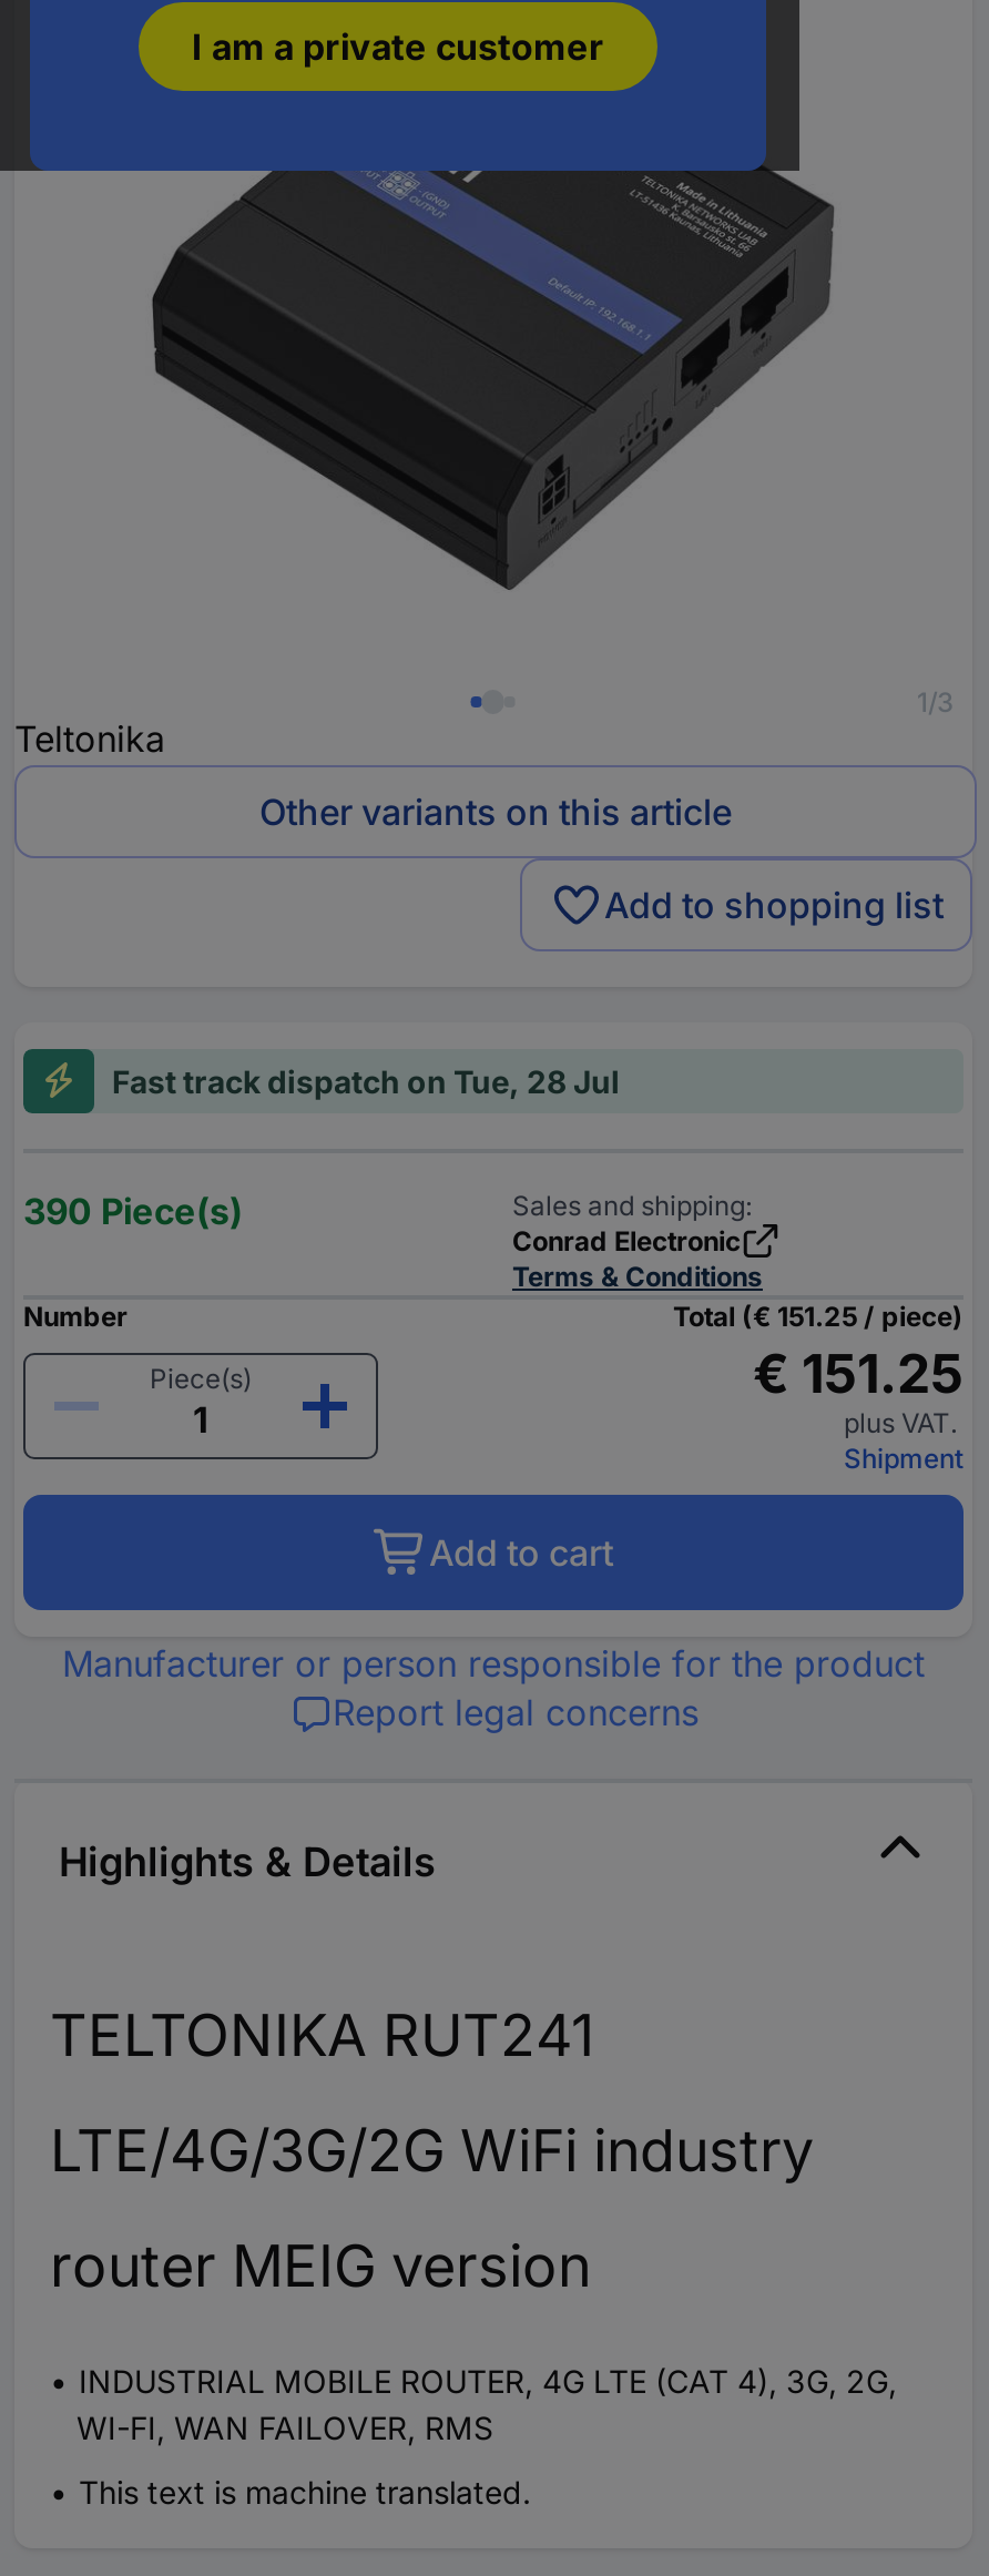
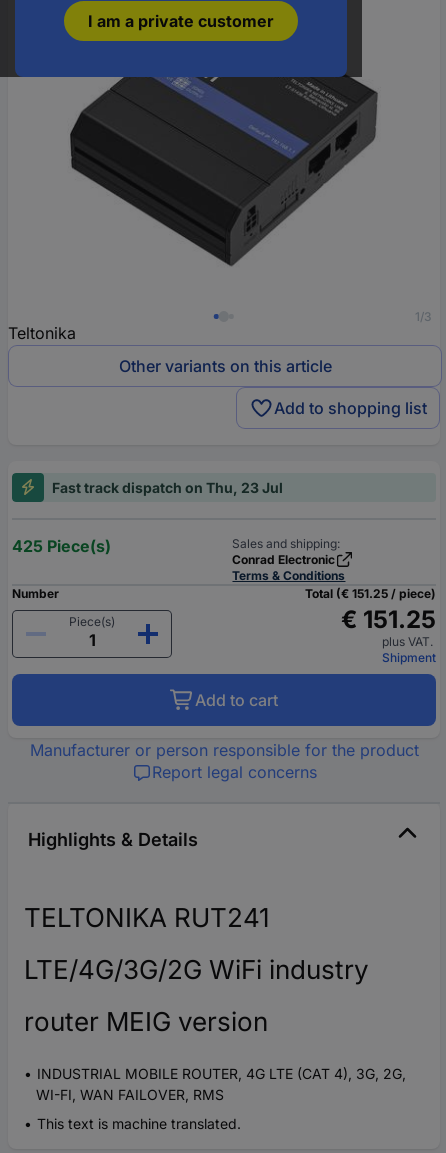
- Fast track dispatch on Tue, 28 Jul
+ Fast track dispatch on Thu, 23 Jul

- 390 Piece(s)
+ 425 Piece(s)
